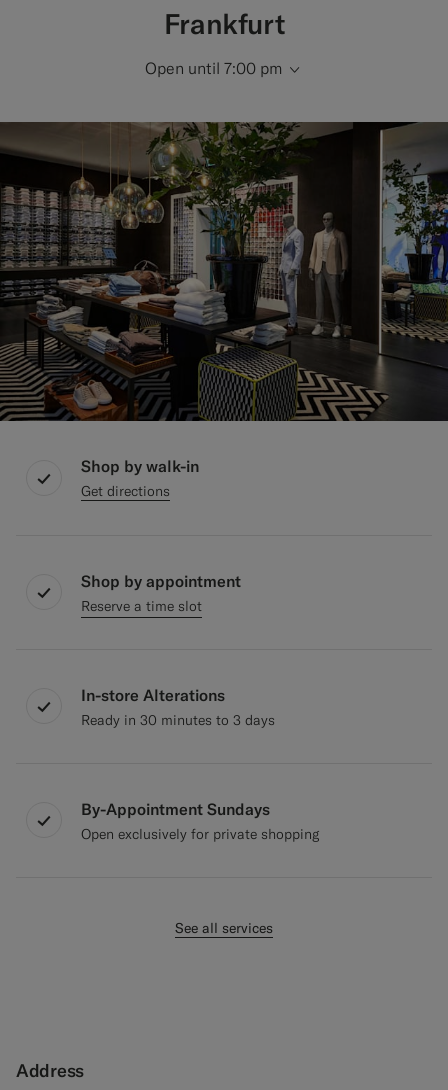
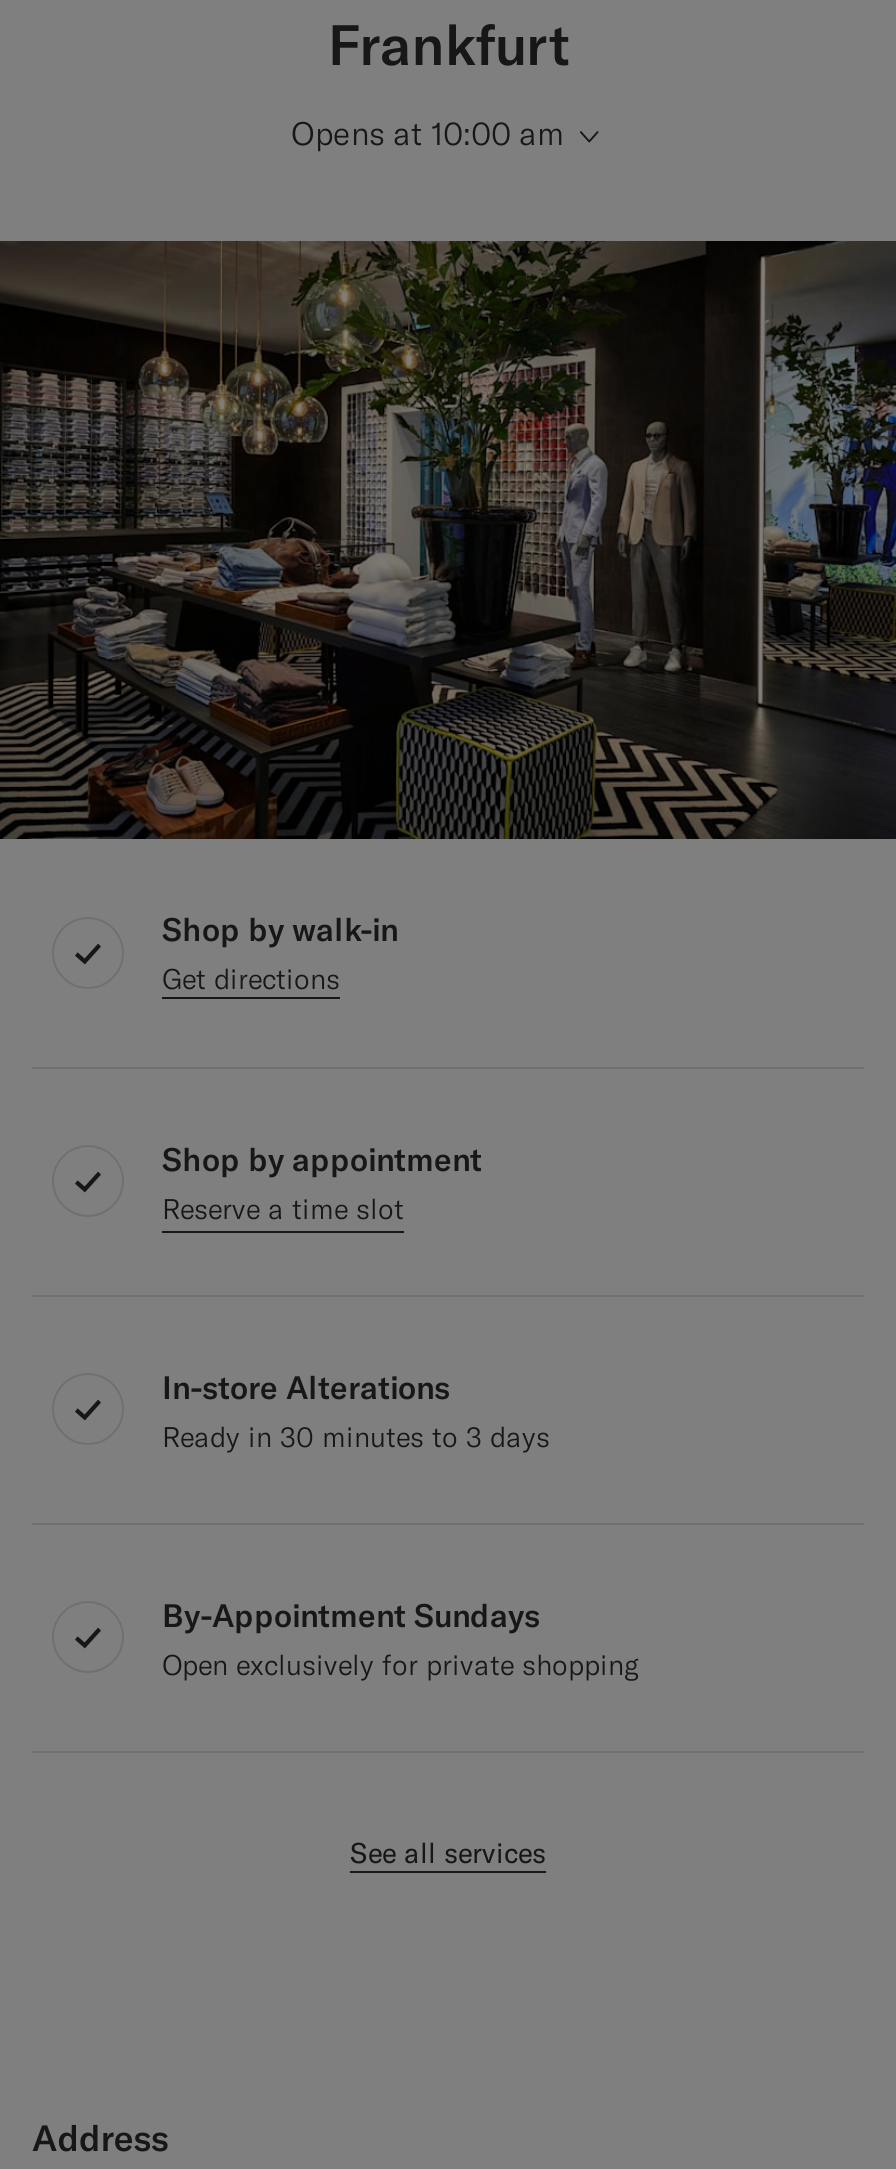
- Open until 7:00 pm
+ Opens at 10:00 am
